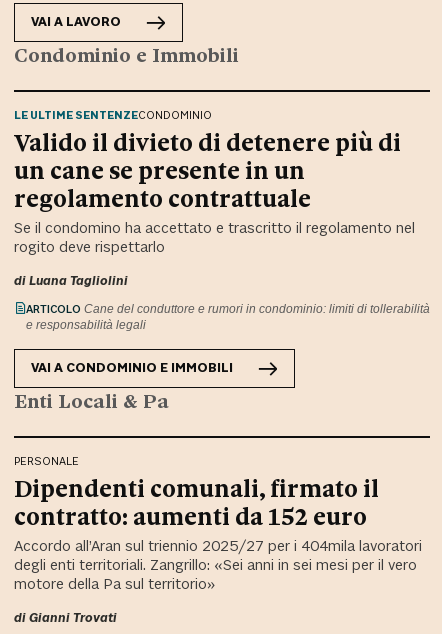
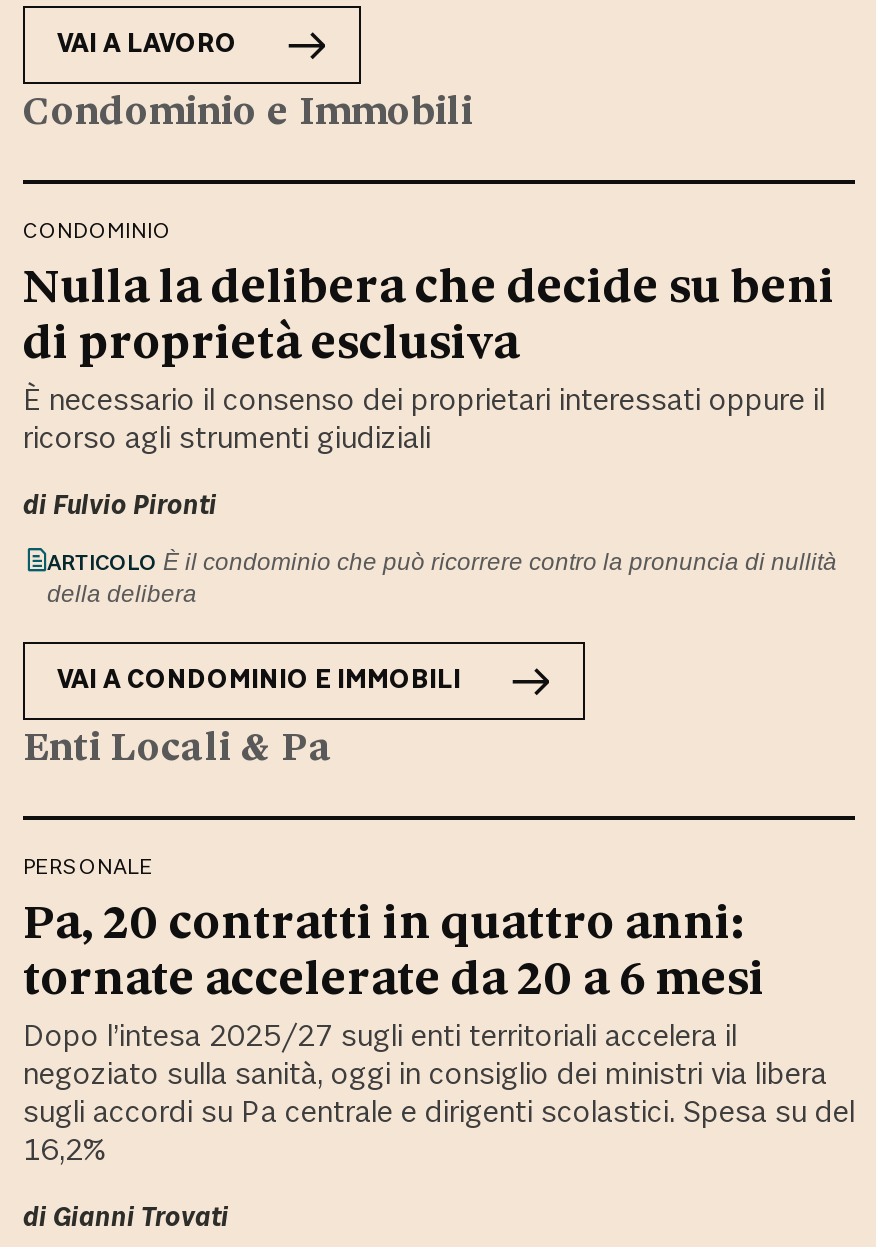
- LE ULTIME SENTENZECONDOMINIO
- Valido il divieto di detenere più di
- un cane se presente in un
- regolamento contrattuale
- Se il condomino ha accettato e trascritto il regolamento nel
- rogito deve rispettarlo
+ CONDOMINIO
+ Nulla la delibera che decide su beni
+ di proprietà esclusiva
+ È necessario il consenso dei proprietari interessati oppure il
+ ricorso agli strumenti giudiziali

- di Luana Tagliolini
+ di Fulvio Pironti

- ARTICOLO Cane del conduttore e rumori in condominio: limiti di tollerabilità
- e responsabilità legali
+ ARTICOLO È il condominio che può ricorrere contro la pronuncia di nullità
+ della delibera

moved up: VAI A CONDOMINIO E IMMOBILI | Enti Locali & Pa | PERSONALE

- Dipendenti comunali, firmato il
- contratto: aumenti da 152 euro
- Accordo all’Aran sul triennio 2025/27 per i 404mila lavoratori
- degli enti territoriali. Zangrillo: «Sei anni in sei mesi per il vero
- motore della Pa sul territorio»
+ Pa, 20 contratti in quattro anni:
+ tornate accelerate da 20 a 6 mesi
+ Dopo l’intesa 2025/27 sugli enti territoriali accelera il
+ negoziato sulla sanità, oggi in consiglio dei ministri via libera
+ sugli accordi su Pa centrale e dirigenti scolastici. Spesa su del
+ 16,2%
